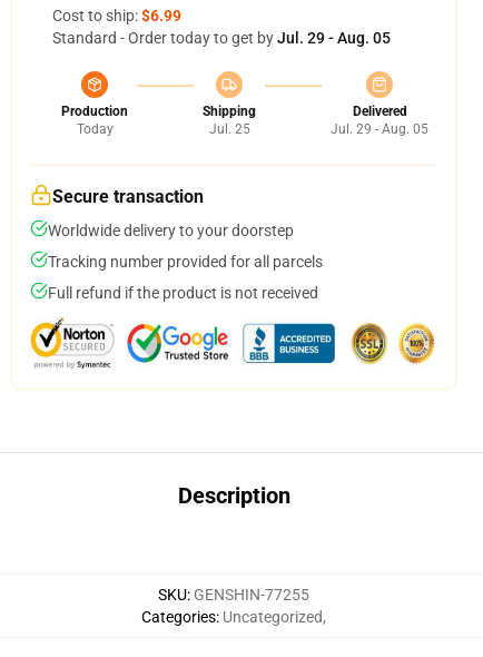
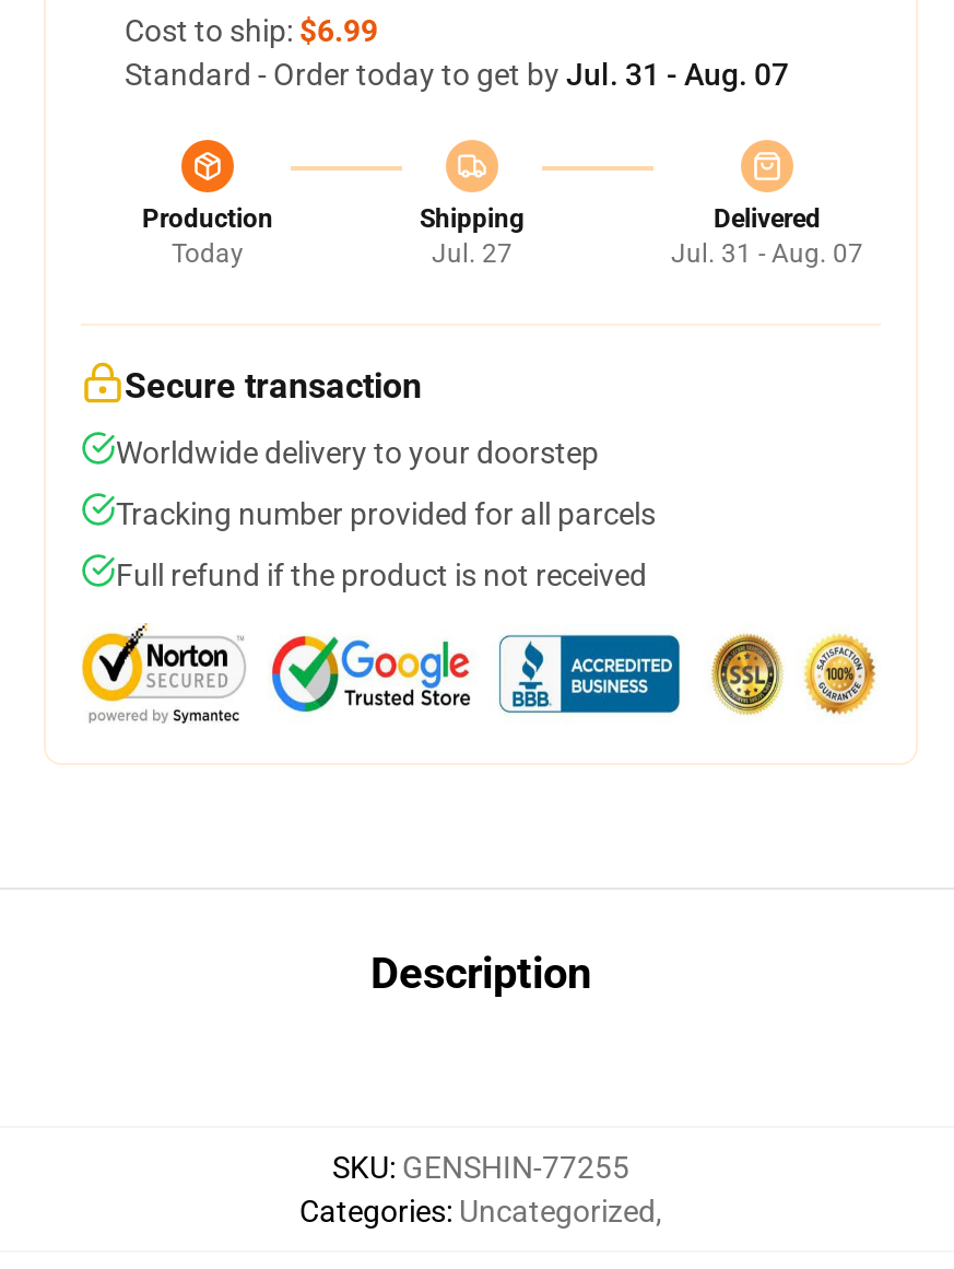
- Standard - Order today to get by Jul. 29 - Aug. 05
+ Standard - Order today to get by Jul. 31 - Aug. 07

- Jul. 25
+ Jul. 27

- Jul. 29 - Aug. 05
+ Jul. 31 - Aug. 07
